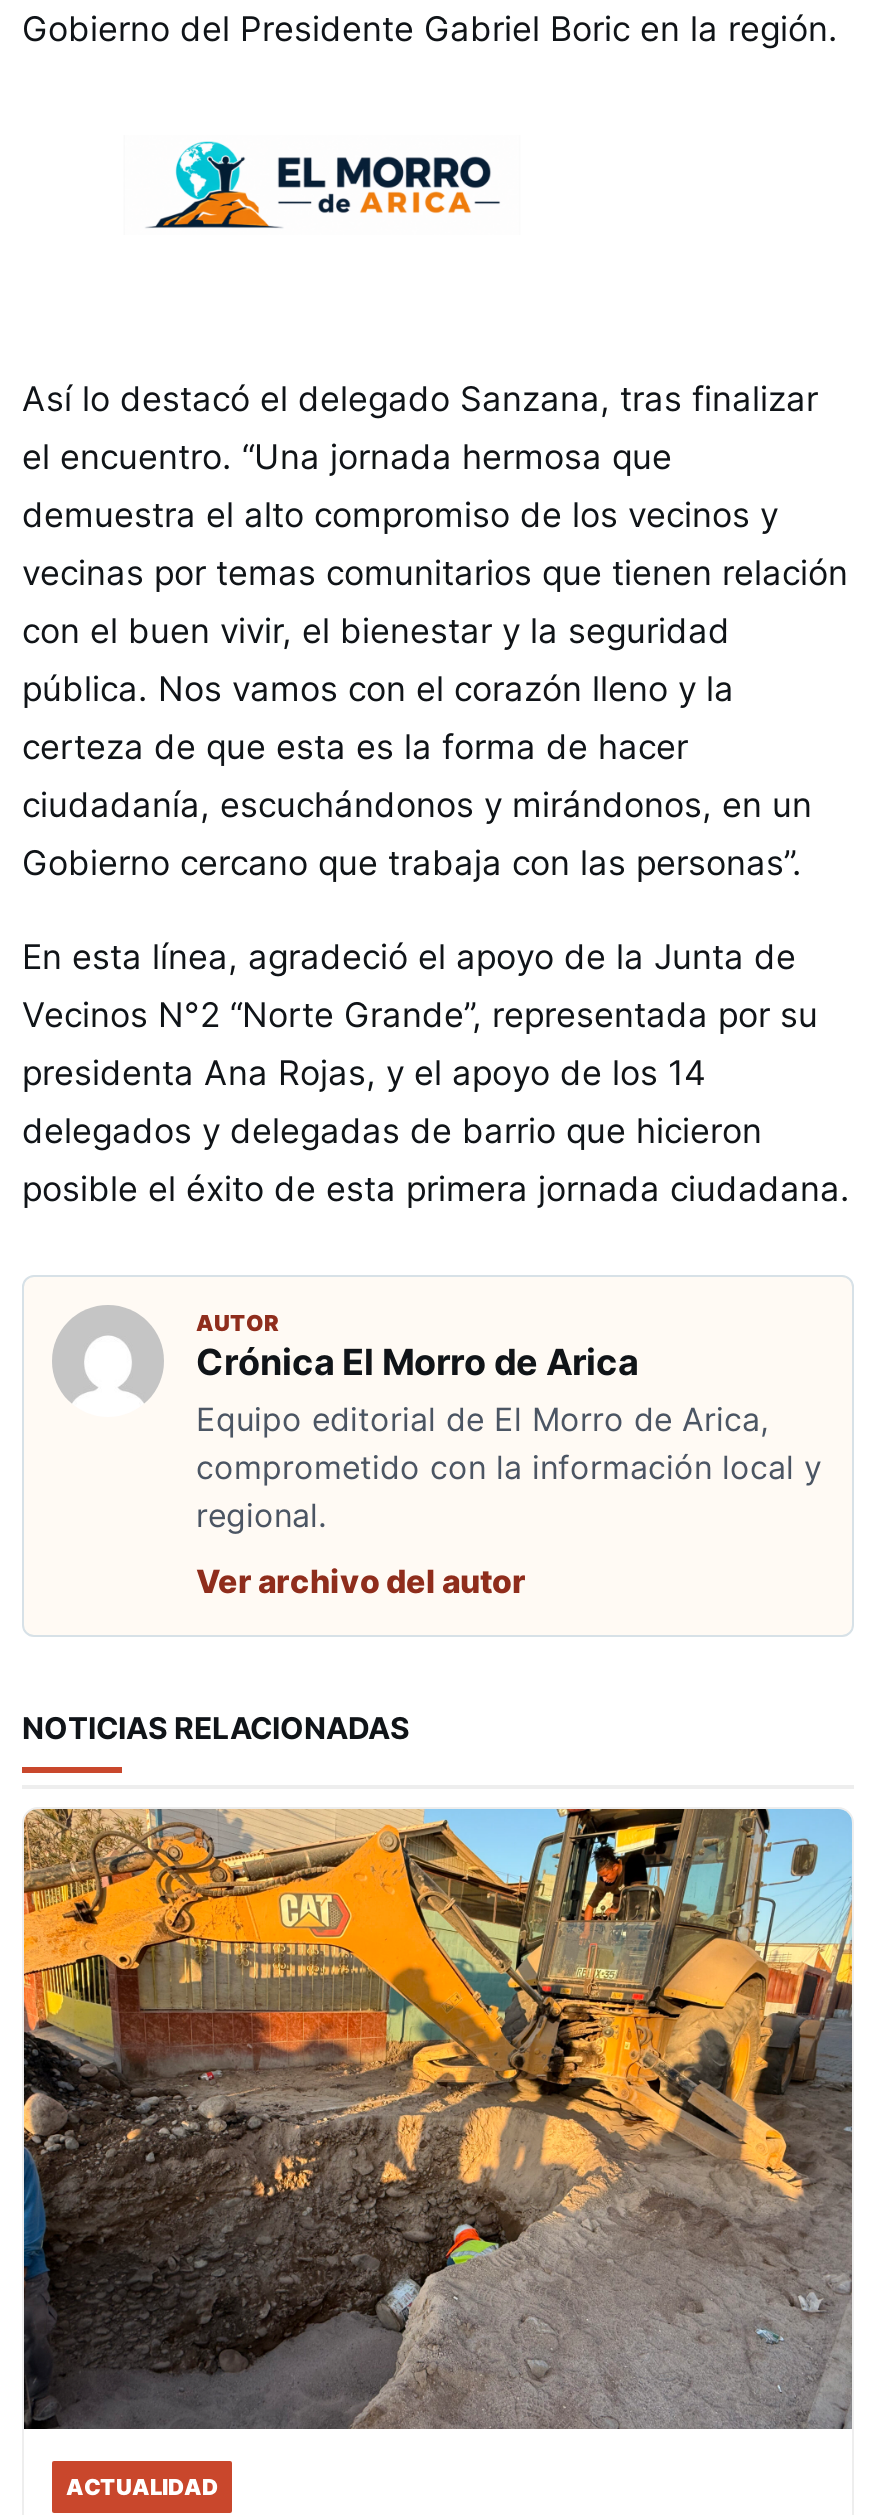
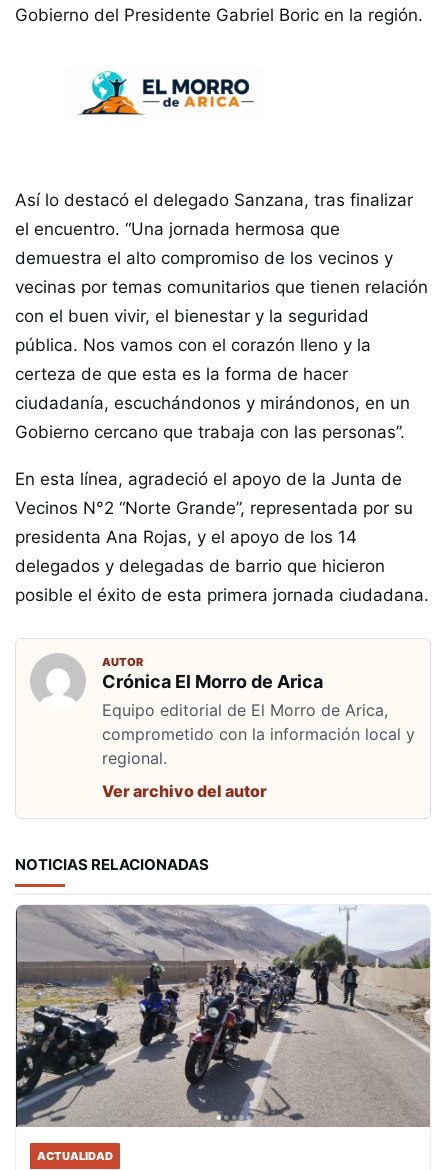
- [image]
+ [image]
